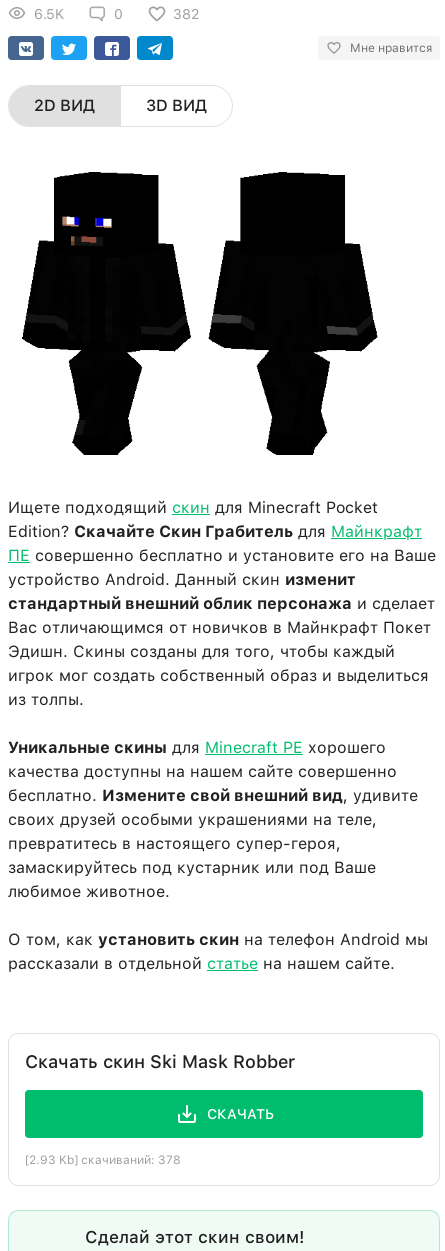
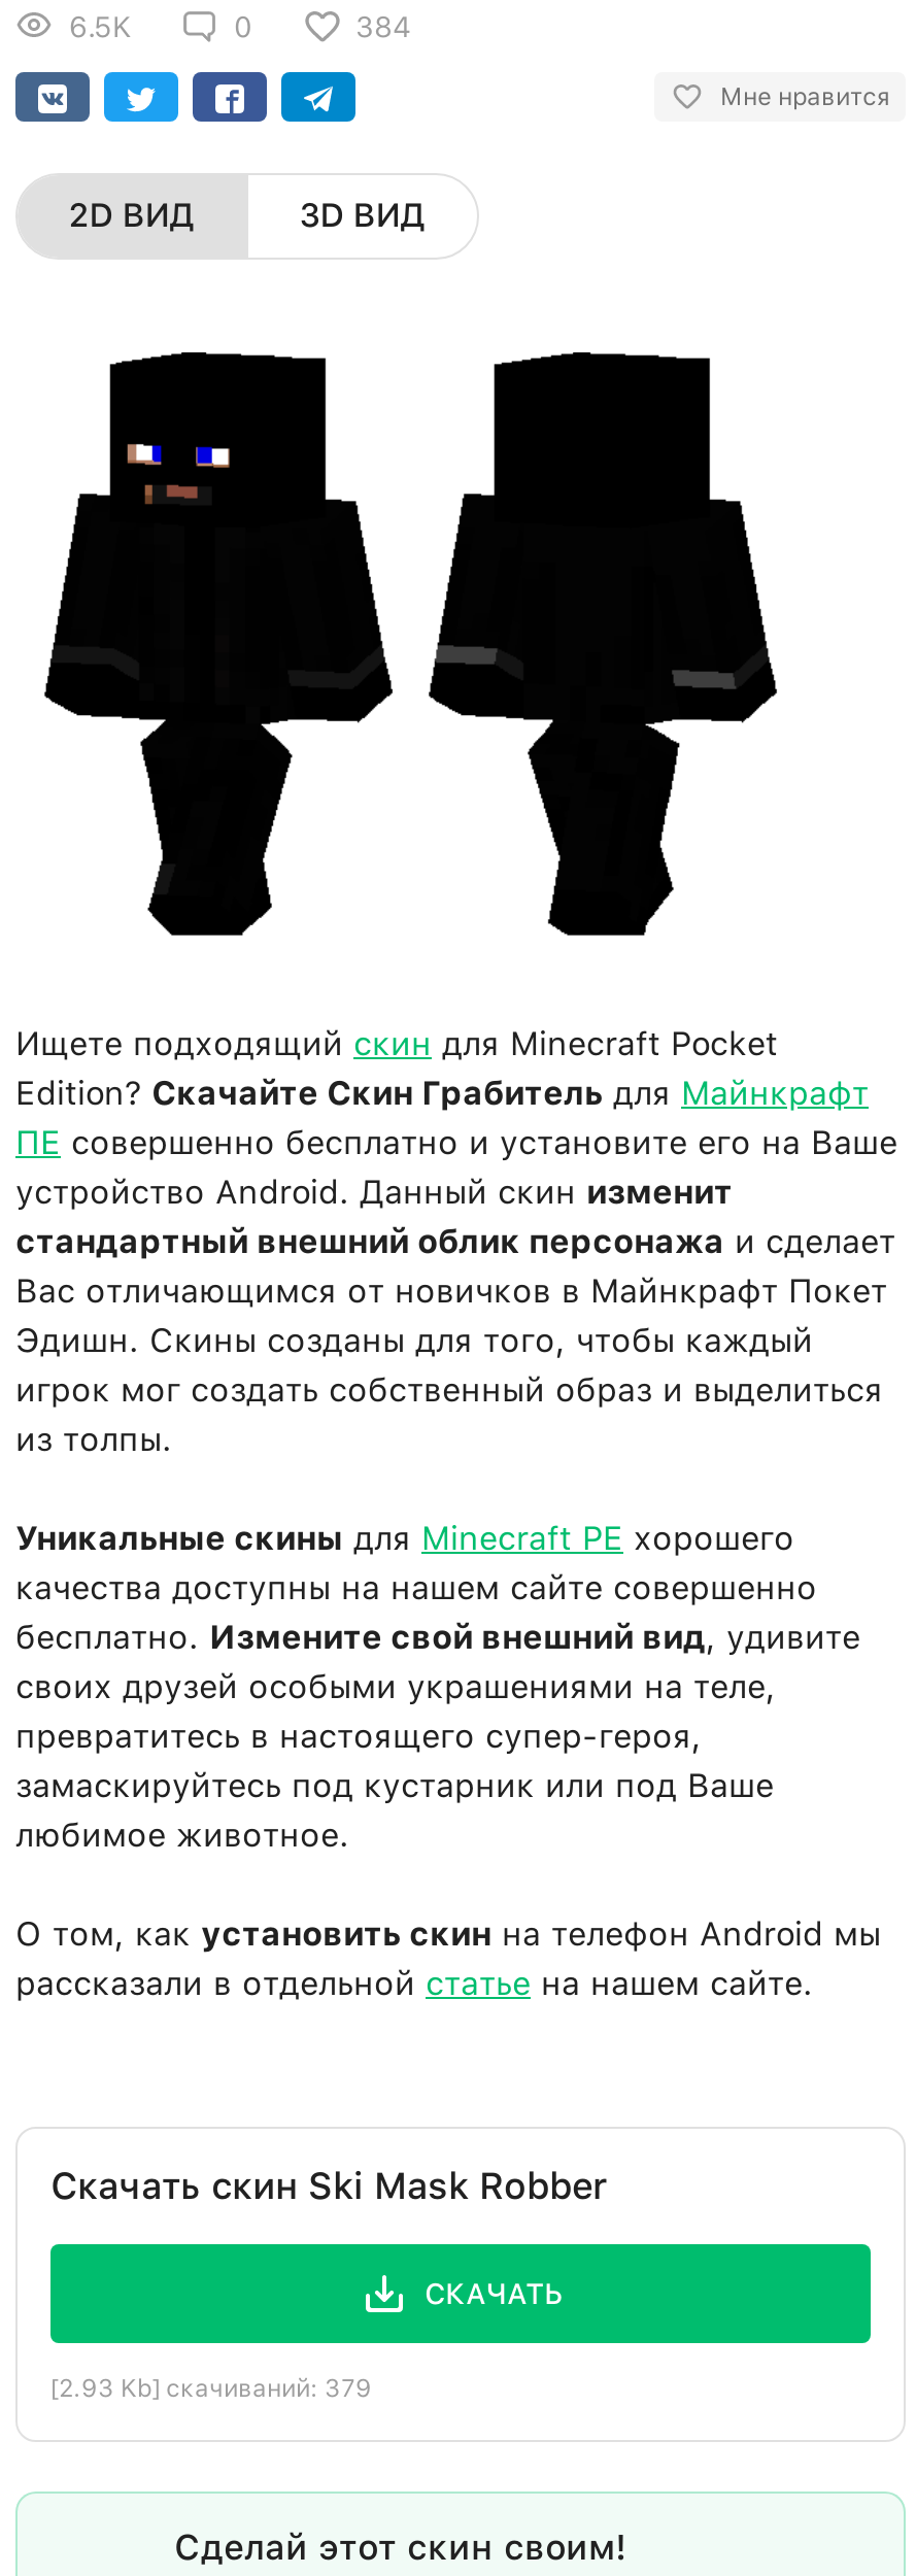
- 382
+ 384

- [2.93 Kb] скачиваний: 378
+ [2.93 Kb] скачиваний: 379
